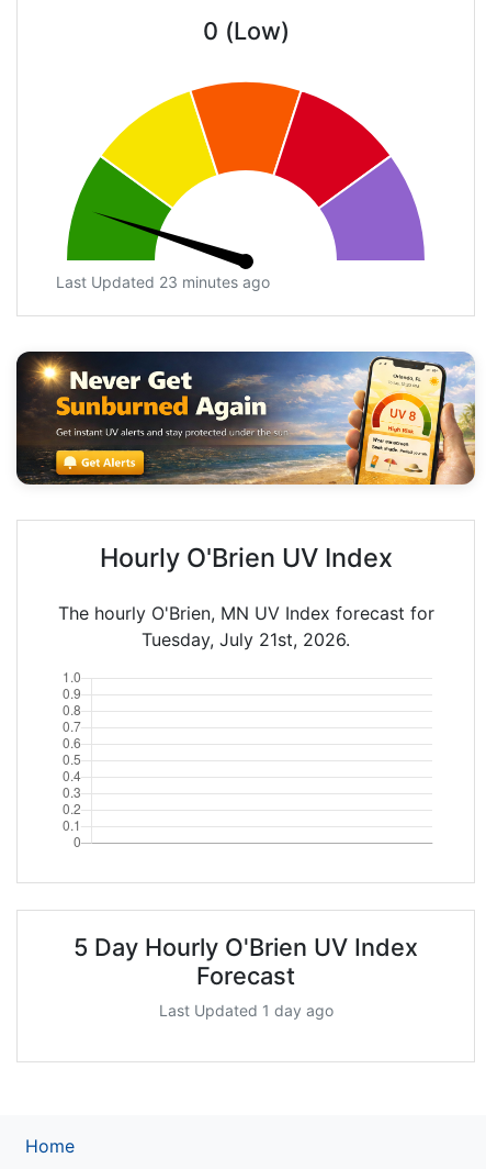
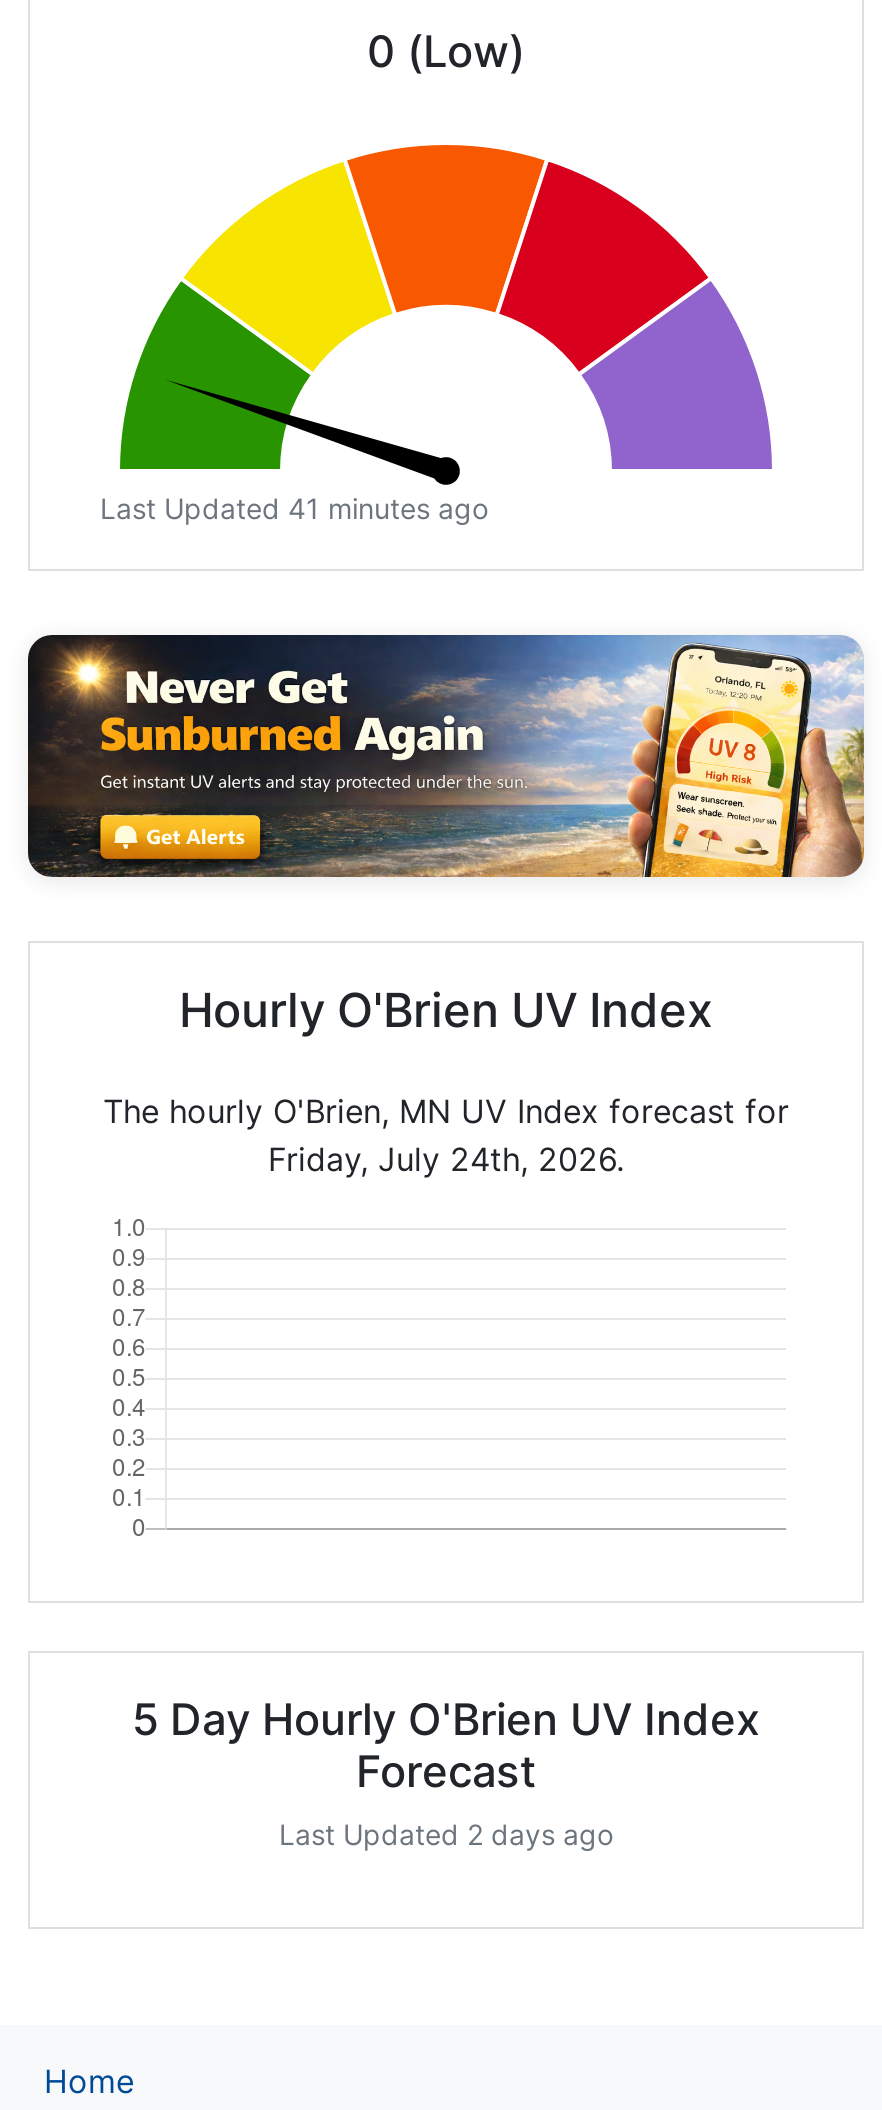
- Last Updated 23 minutes ago
+ Last Updated 41 minutes ago

- Tuesday, July 21st, 2026.
+ Friday, July 24th, 2026.

- Last Updated 1 day ago
+ Last Updated 2 days ago
